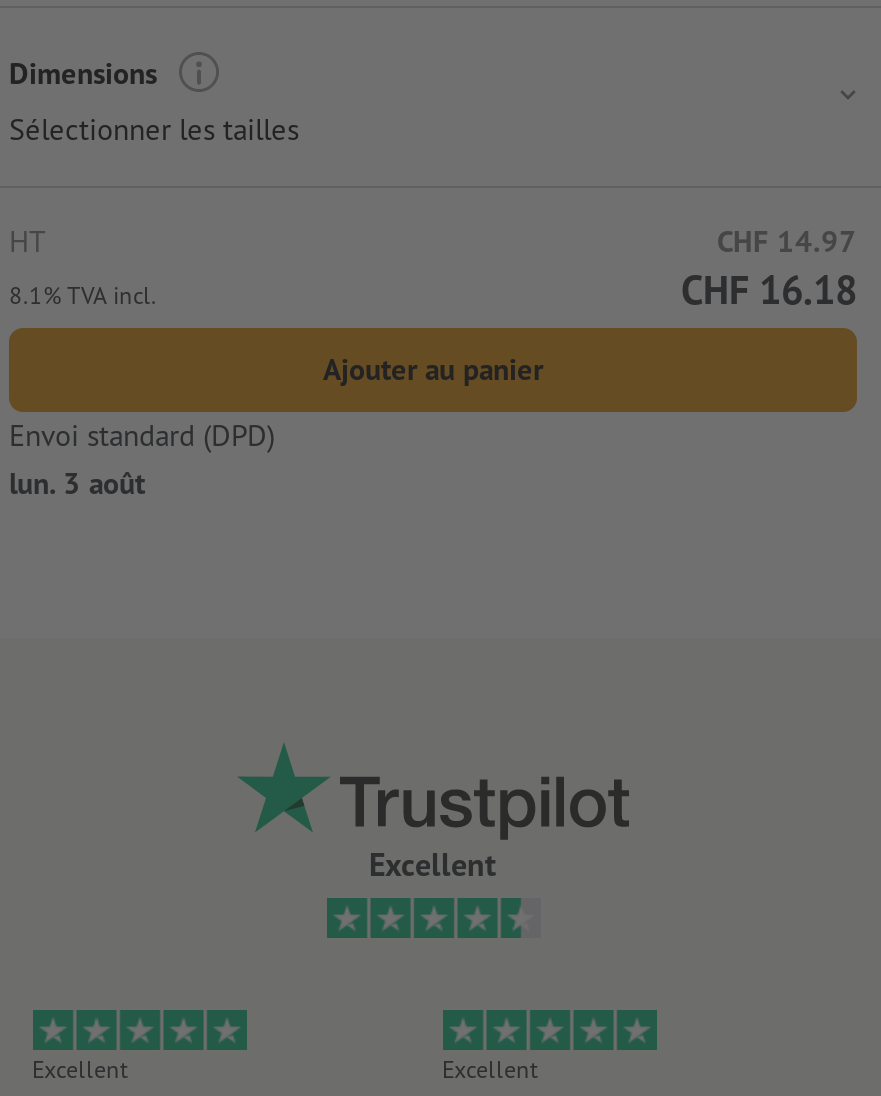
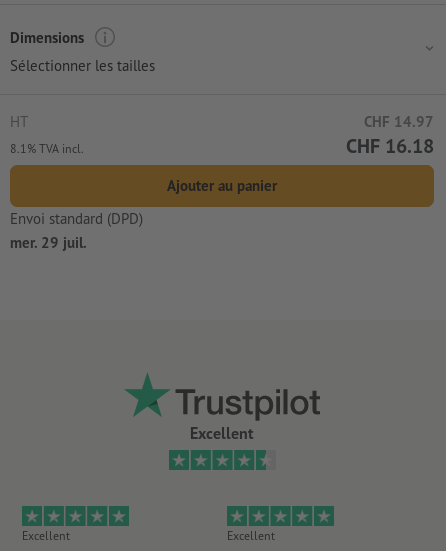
- lun. 3 août
+ mer. 29 juil.
